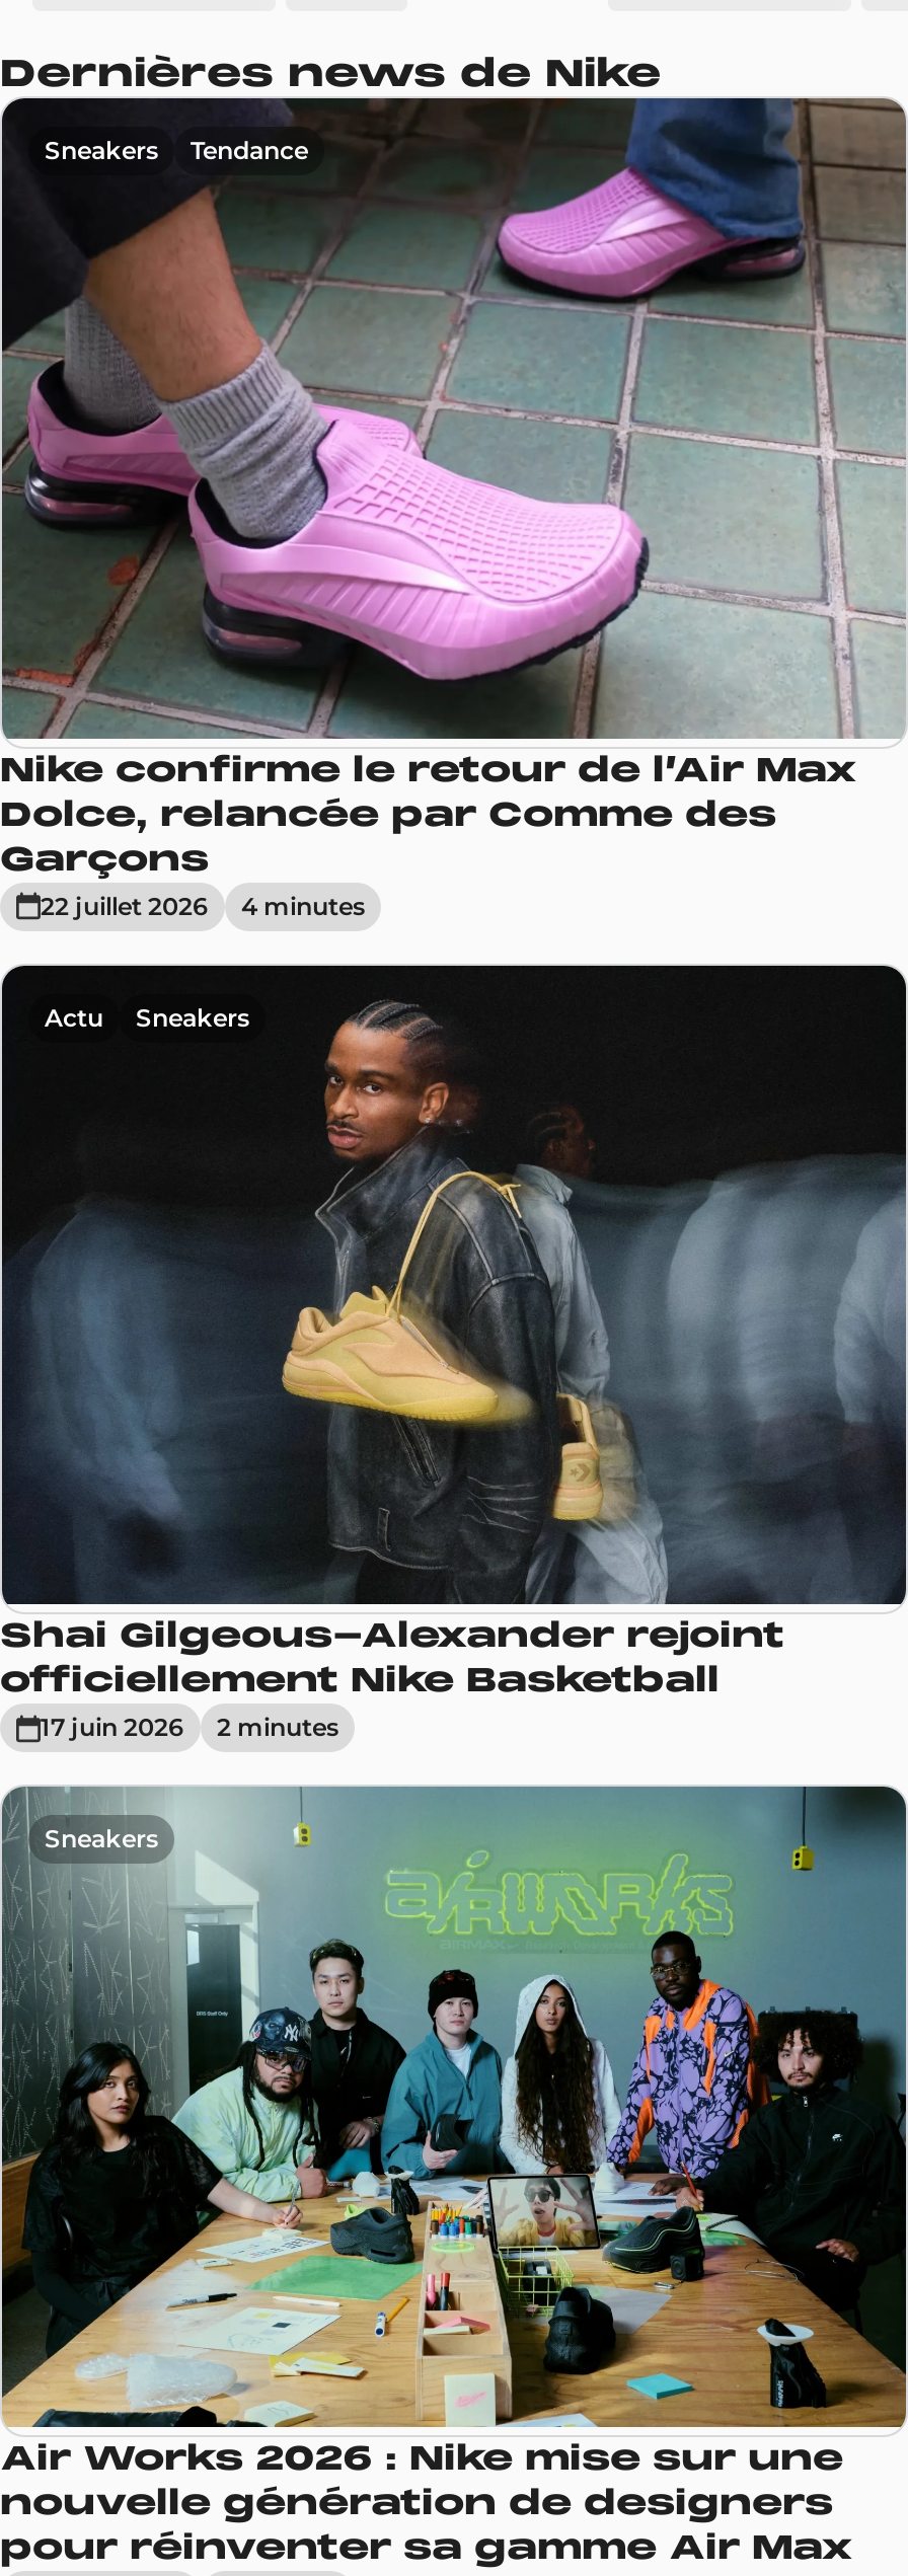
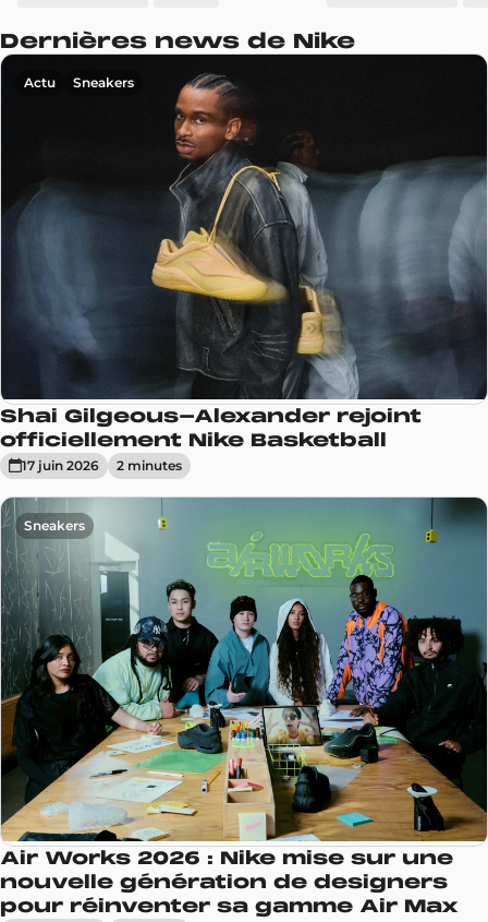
- [image]
- Sneakers
- Tendance

- Nike confirme le retour de l’Air Max
- Dolce, relancée par Comme des
- Garçons
- 22 juillet 2026
- 4 minutes
